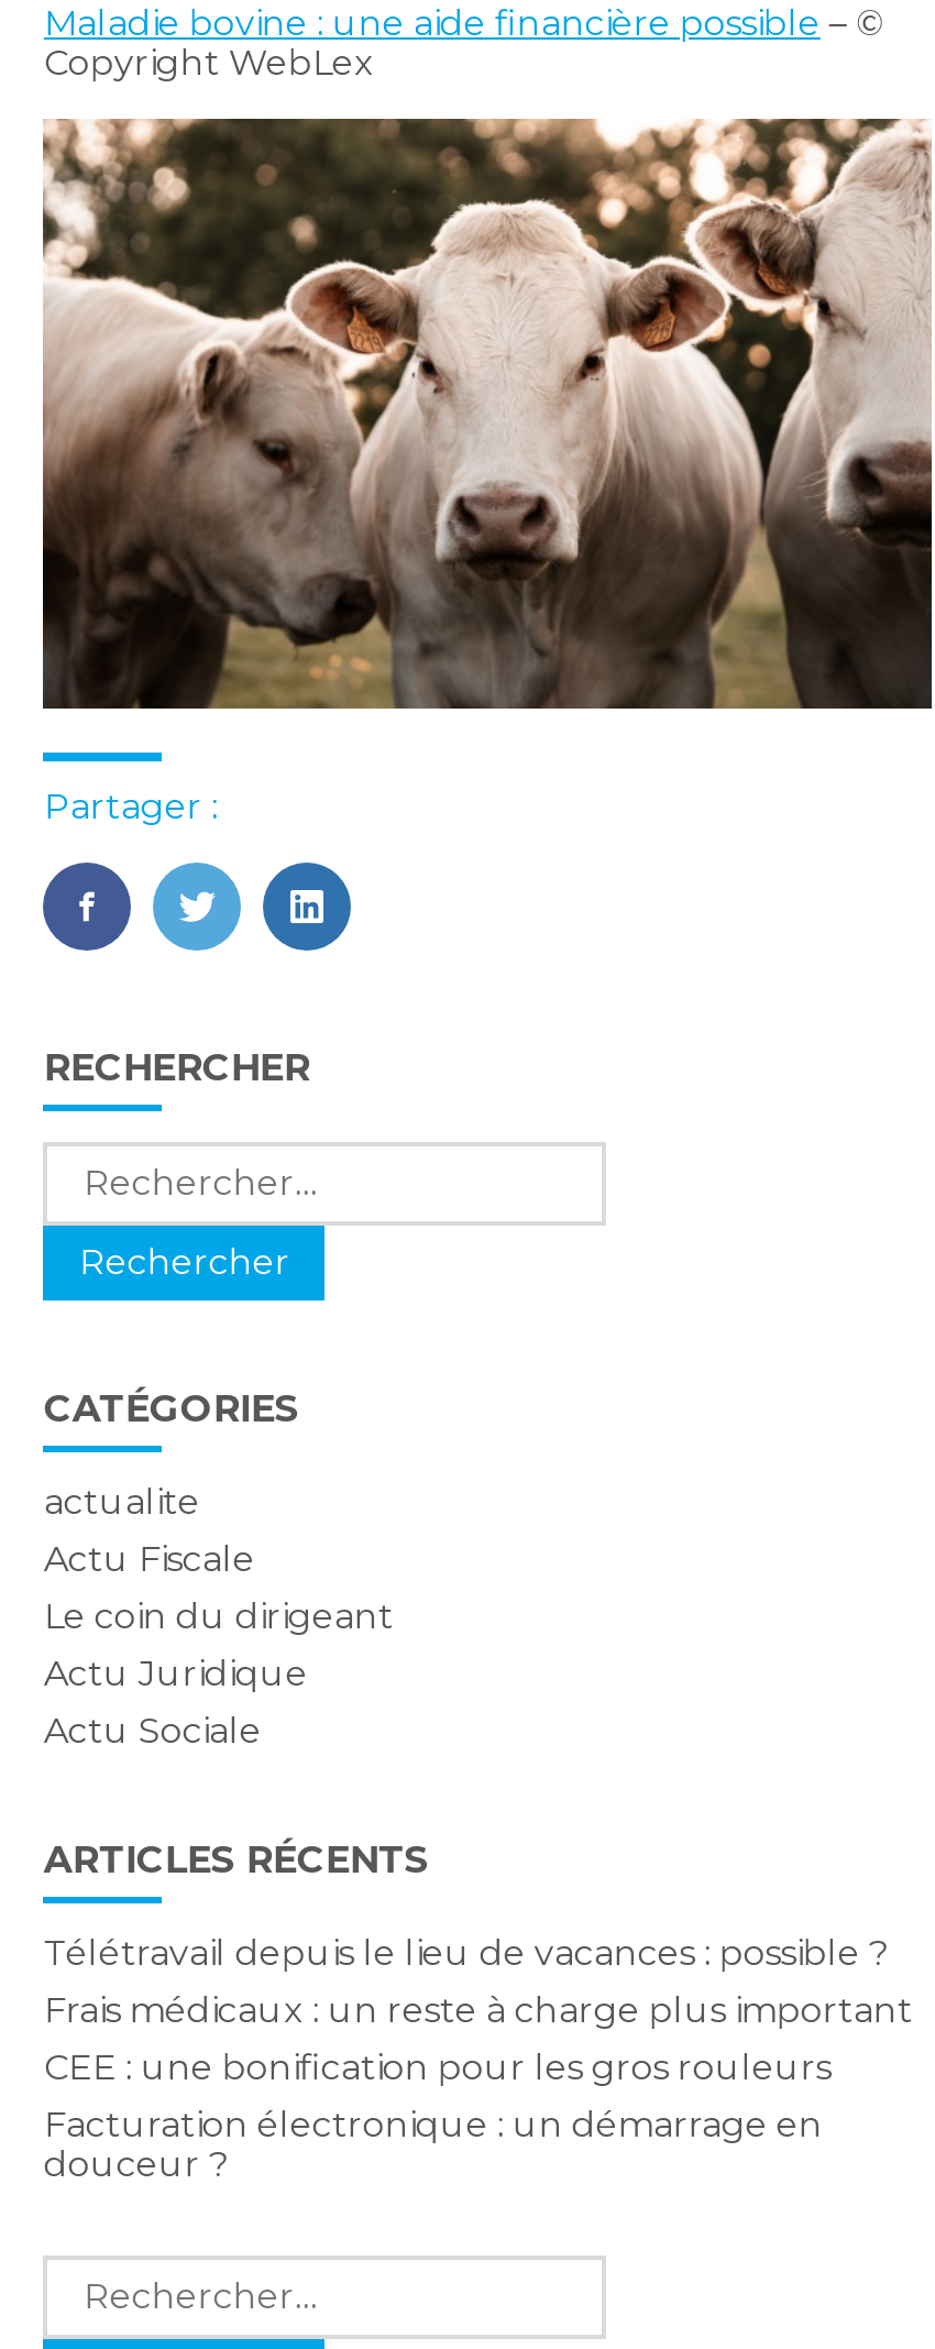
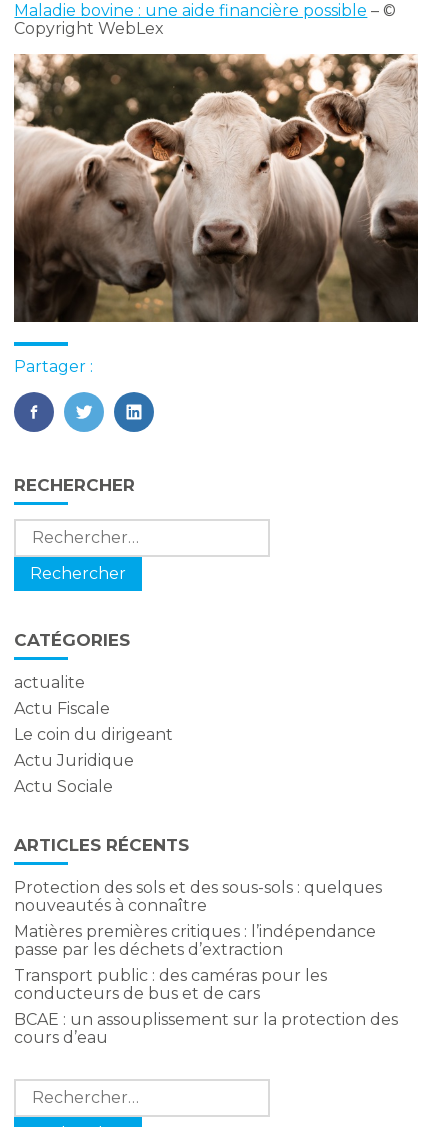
- Télétravail depuis le lieu de vacances : possible ?
- Frais médicaux : un reste à charge plus important
- CEE : une bonification pour les gros rouleurs
- Facturation électronique : un démarrage en
- douceur ?
+ Protection des sols et des sous-sols : quelques
+ nouveautés à connaître
+ Matières premières critiques : l’indépendance
+ passe par les déchets d’extraction
+ Transport public : des caméras pour les
+ conducteurs de bus et de cars
+ BCAE : un assouplissement sur la protection des
+ cours d’eau
